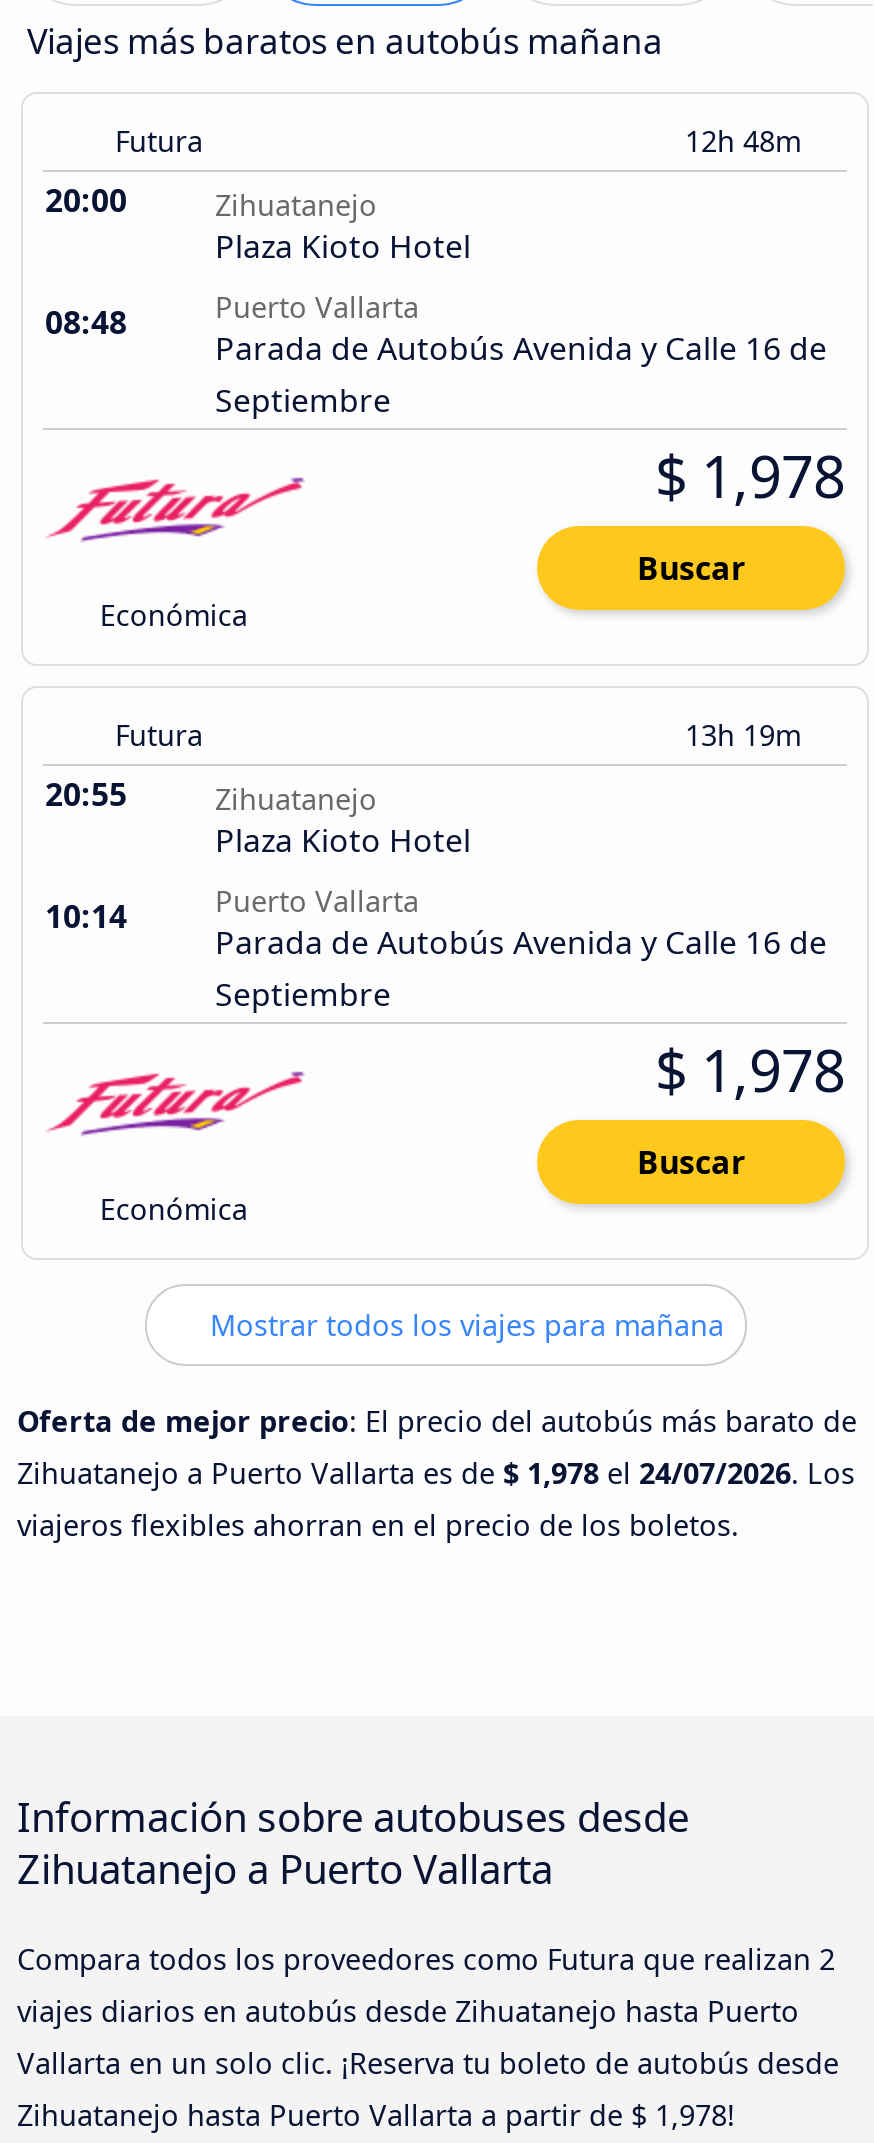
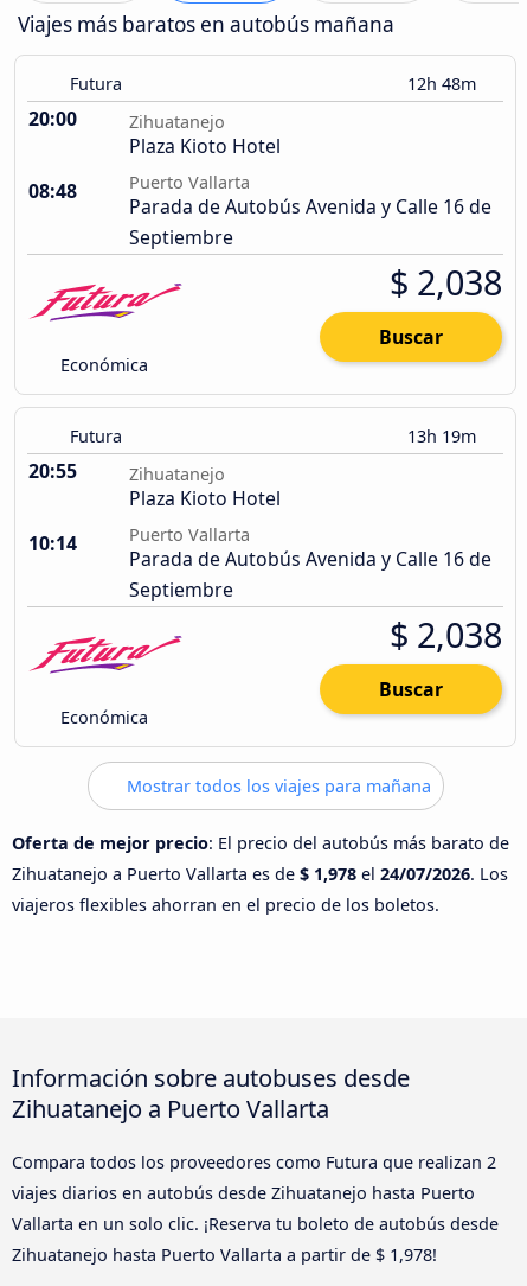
- $ 1,978
+ $ 2,038

- $ 1,978
+ $ 2,038
